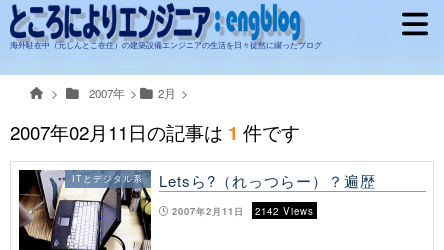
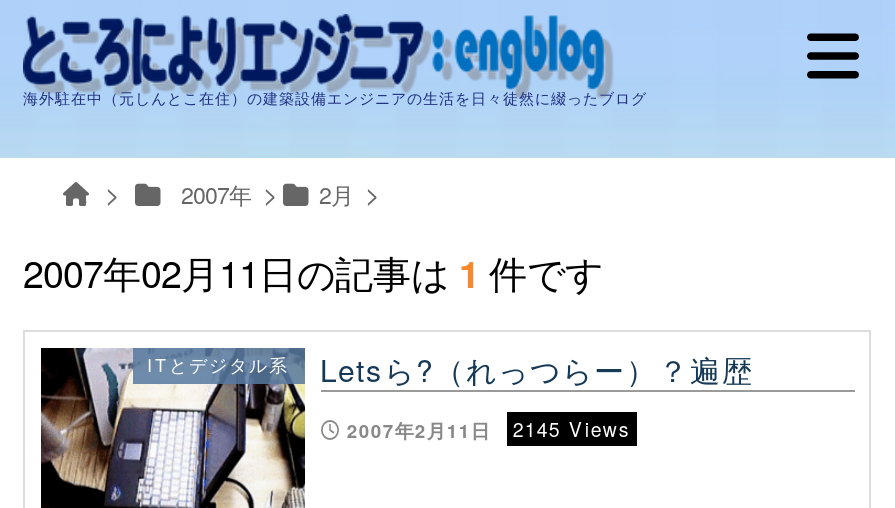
- 2007年2月11日 2142 Views
+ 2007年2月11日 2145 Views
